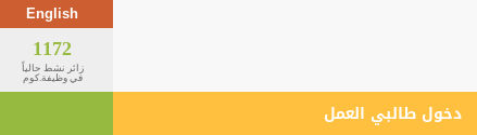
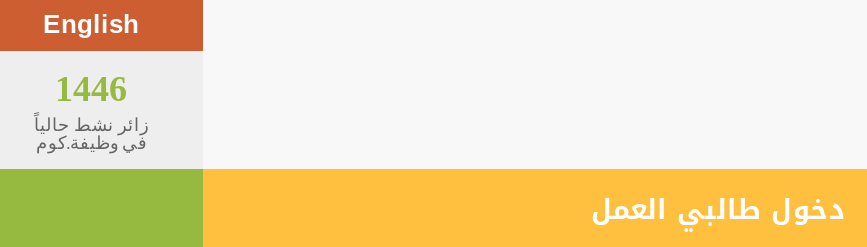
- 1172
+ 1446
